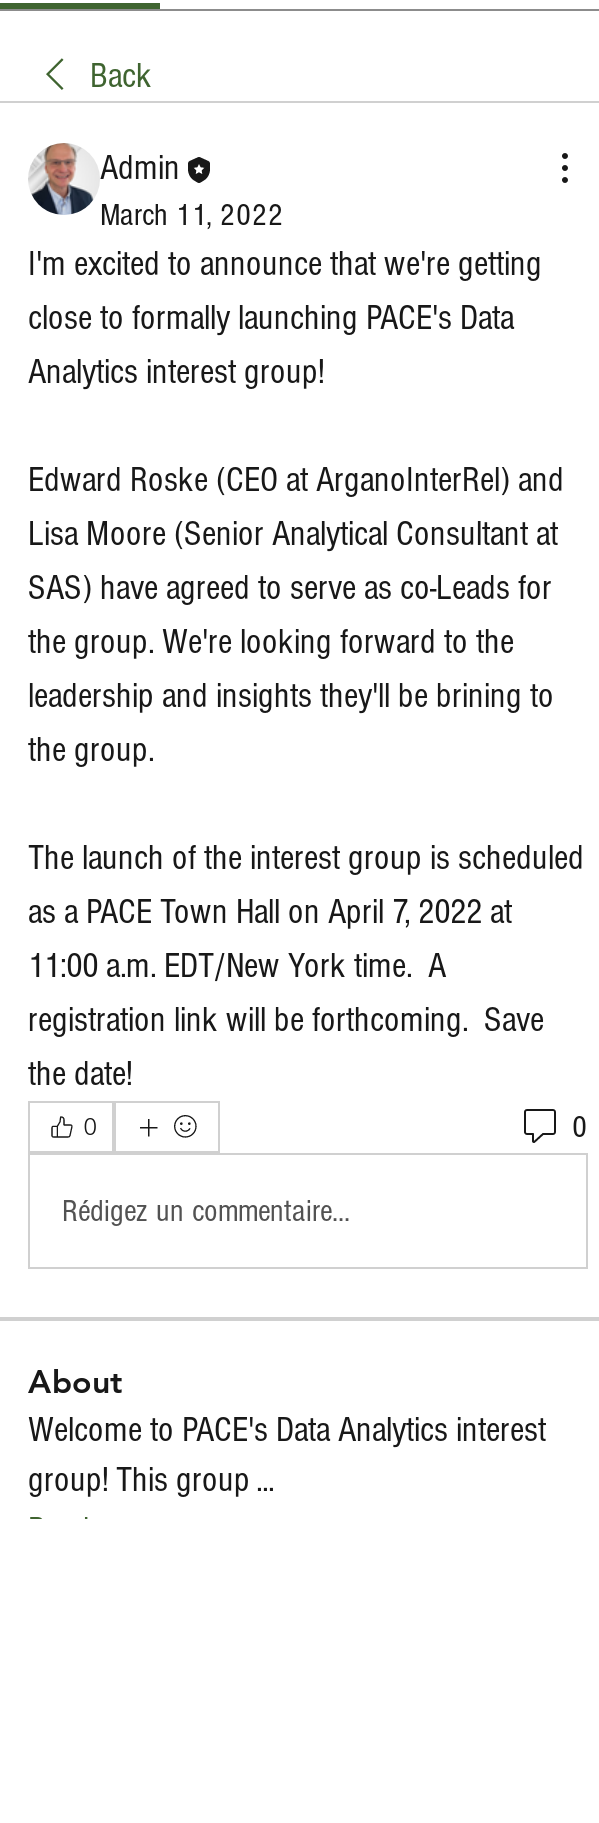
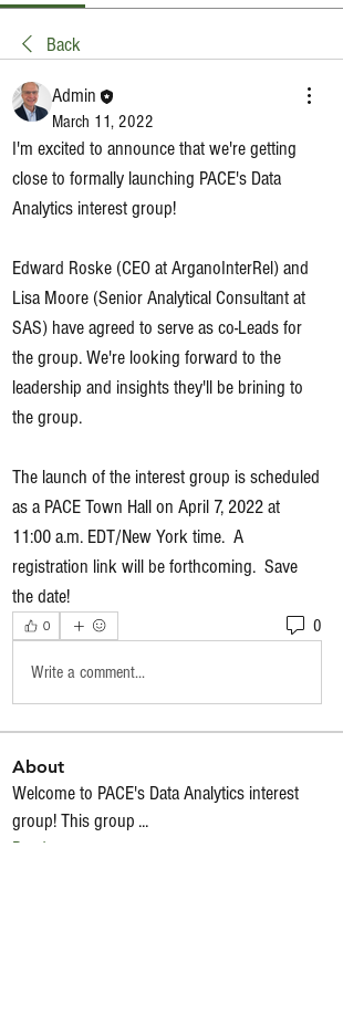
- Rédigez un commentaire...
+ Write a comment...
